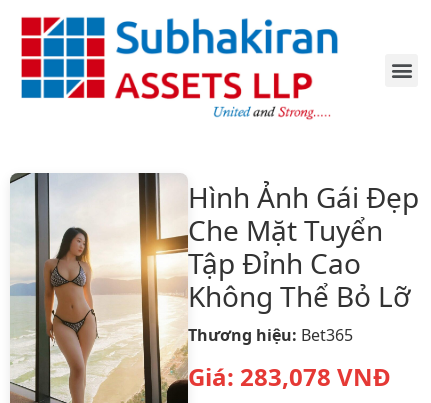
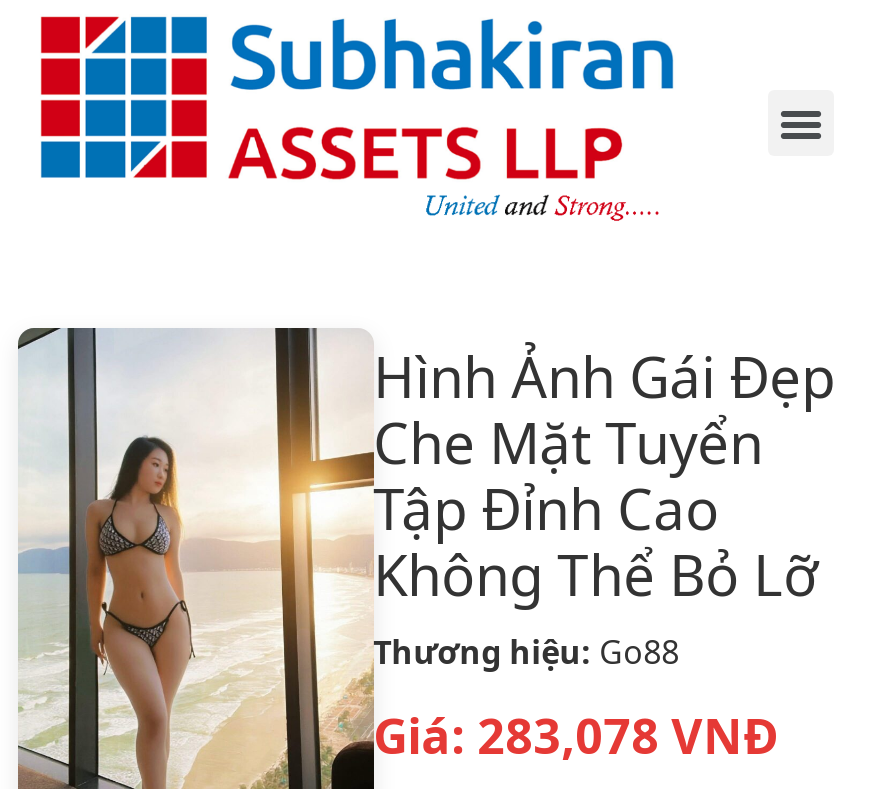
- Thương hiệu: Bet365
+ Thương hiệu: Go88
